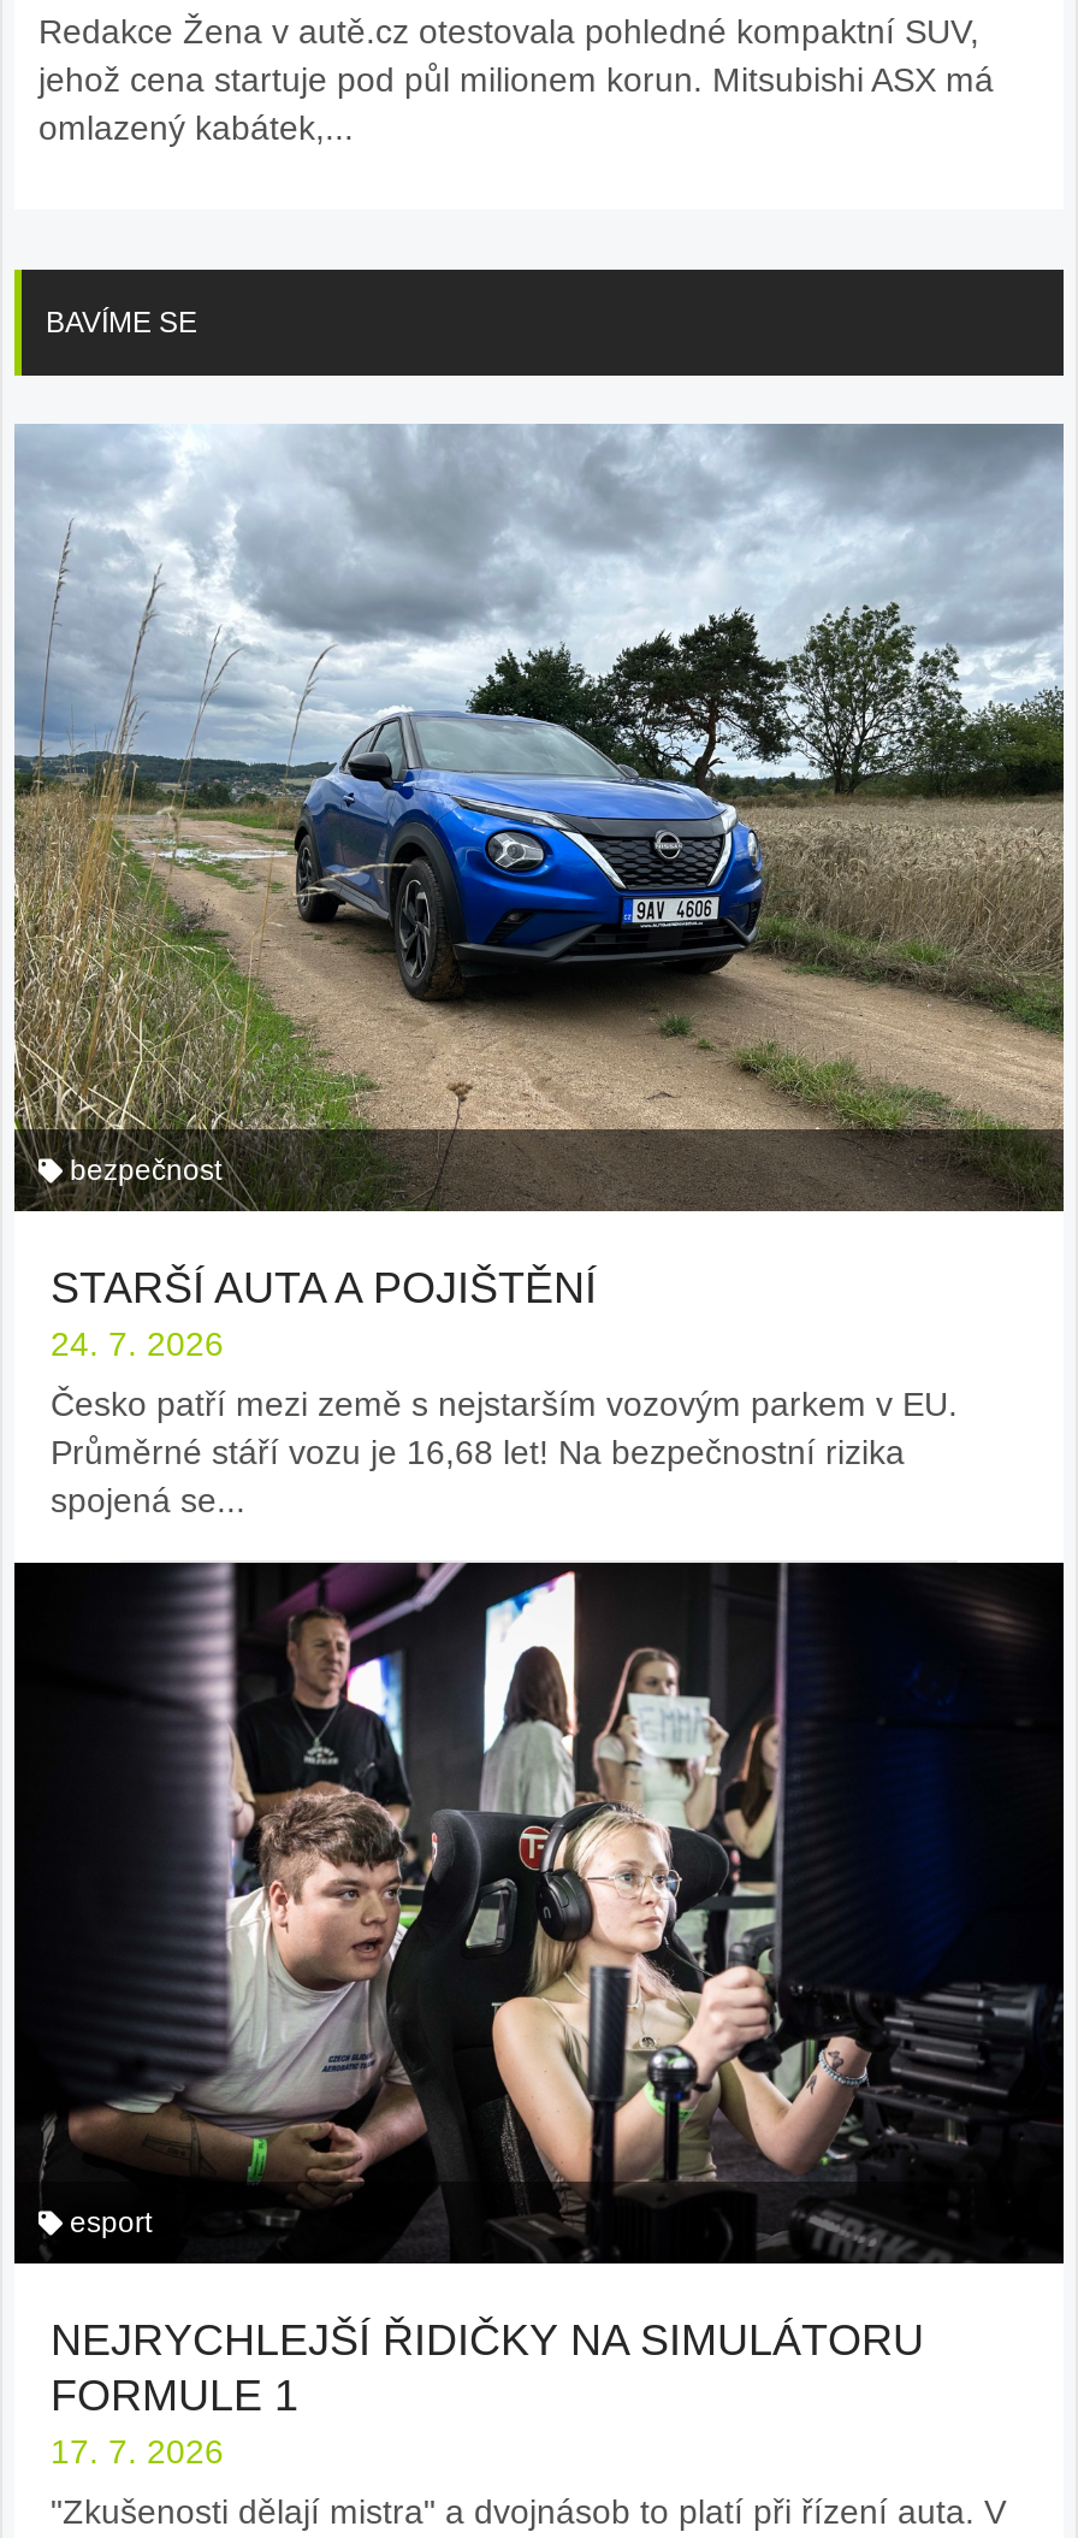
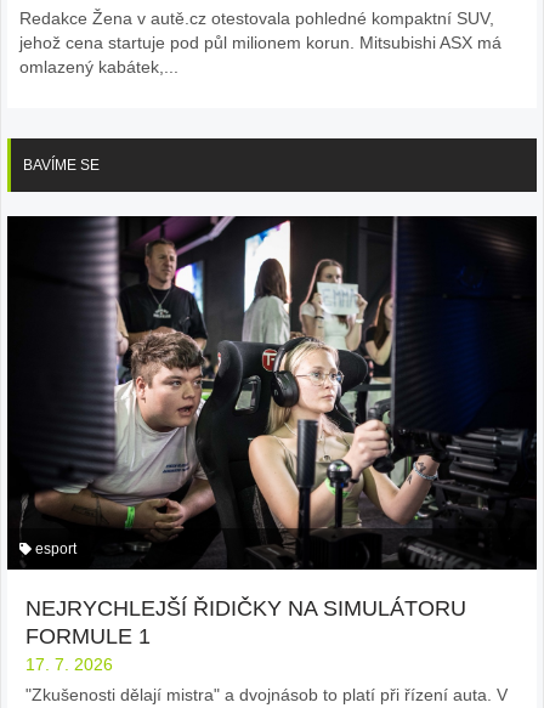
- [image]
- bezpečnost
- STARŠÍ AUTA A POJIŠTĚNÍ
- 24. 7. 2026
- Česko patří mezi země s nejstarším vozovým parkem v EU.
- Průměrné stáří vozu je 16,68 let! Na bezpečnostní rizika
- spojená se...
